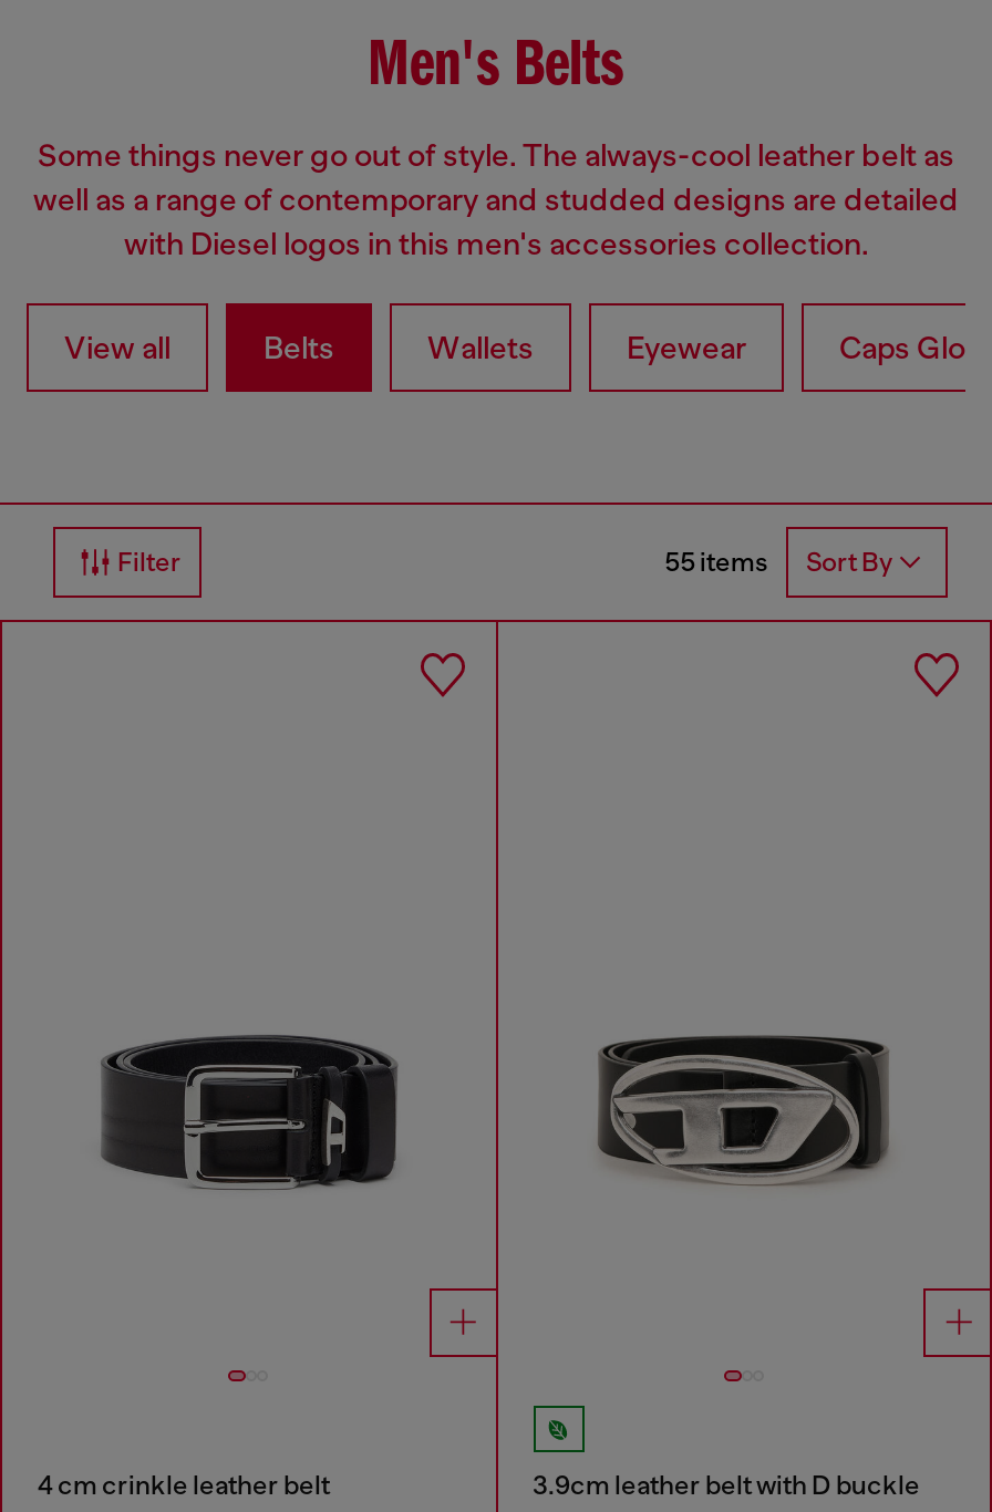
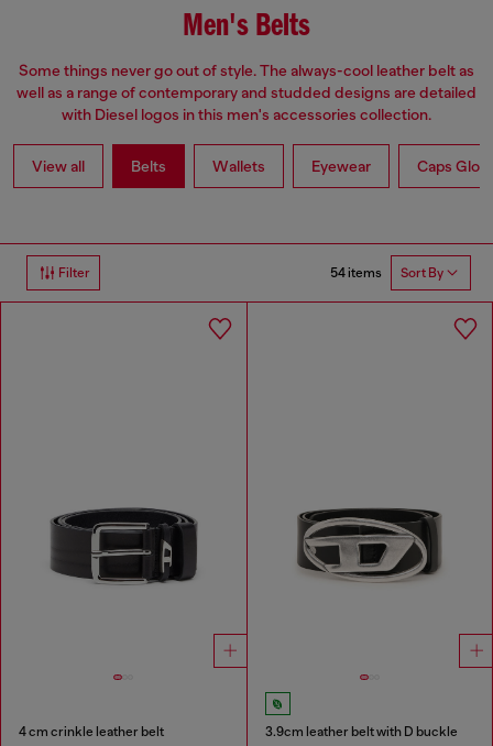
- 55 items Sort By
+ 54 items Sort By
